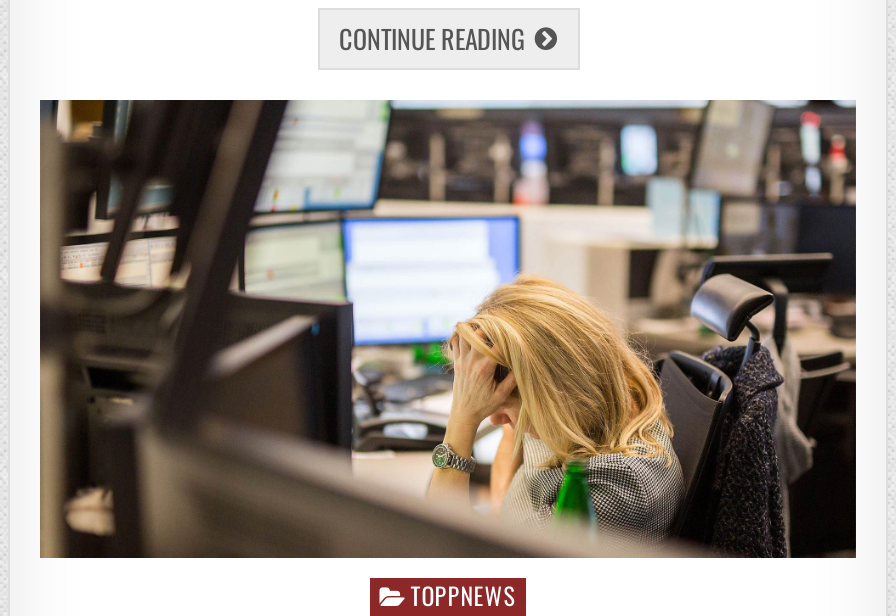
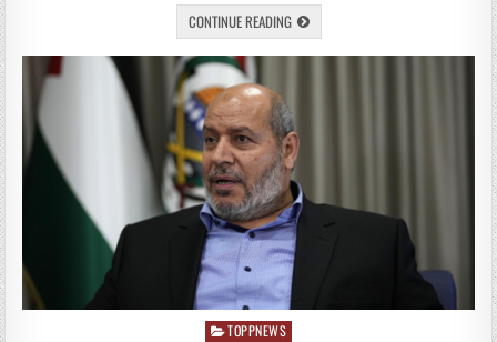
- [image]
+ [image]
